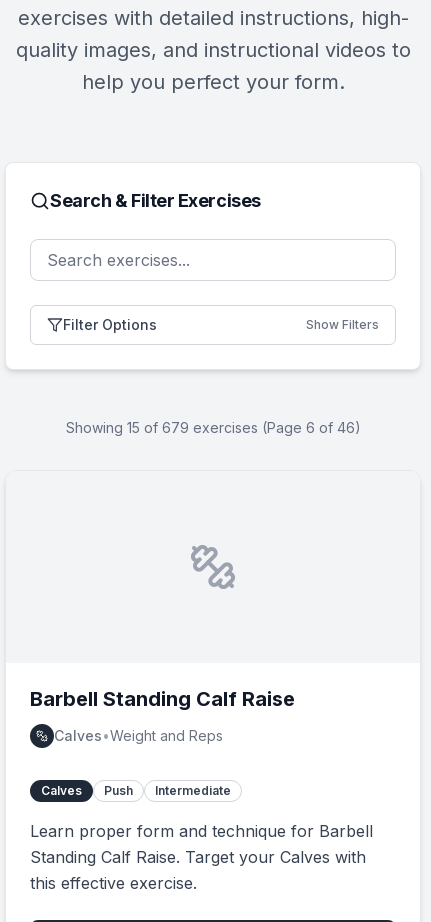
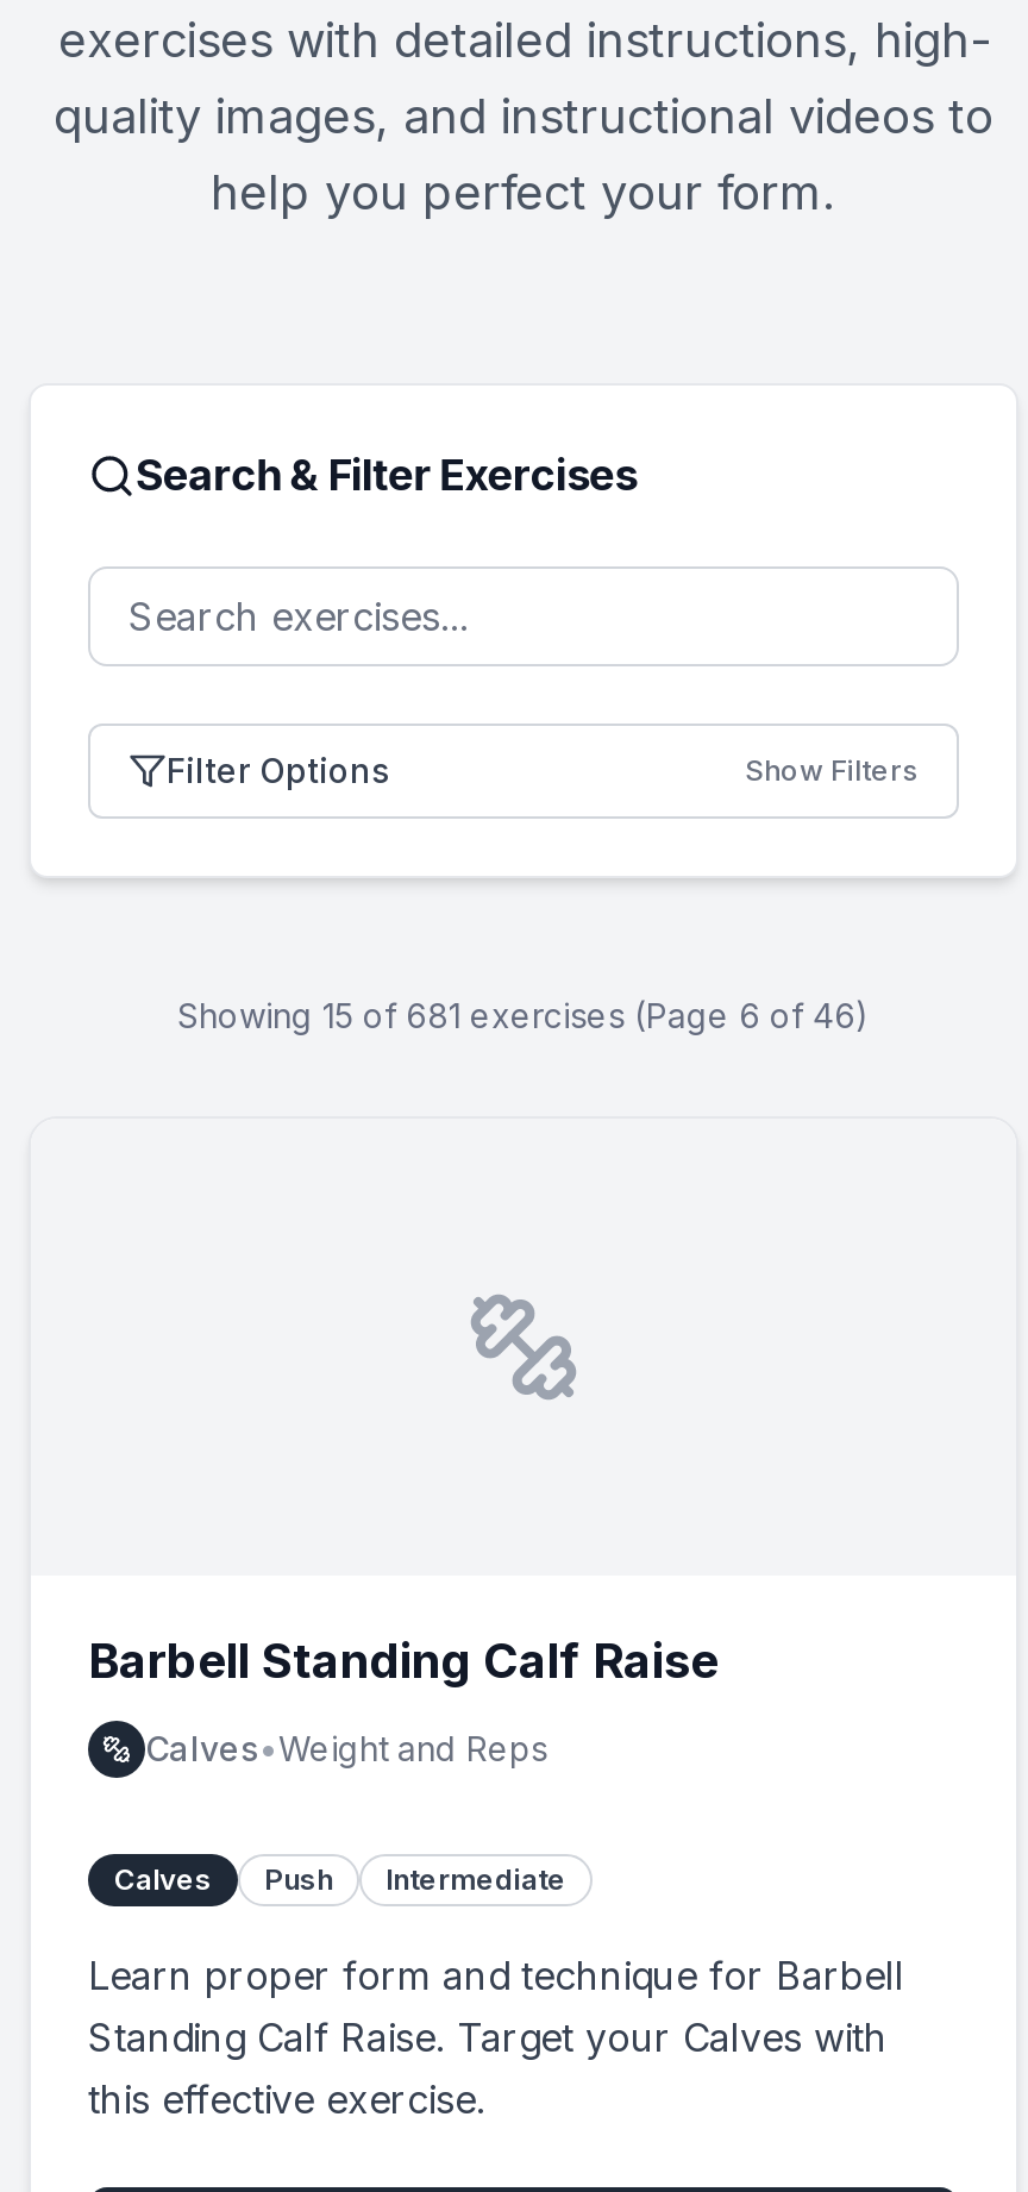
- Showing 15 of 679 exercises (Page 6 of 46)
+ Showing 15 of 681 exercises (Page 6 of 46)
